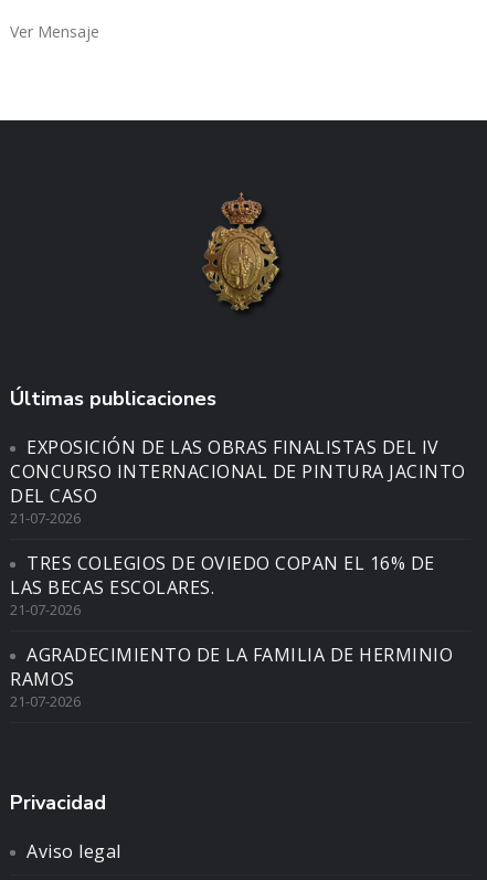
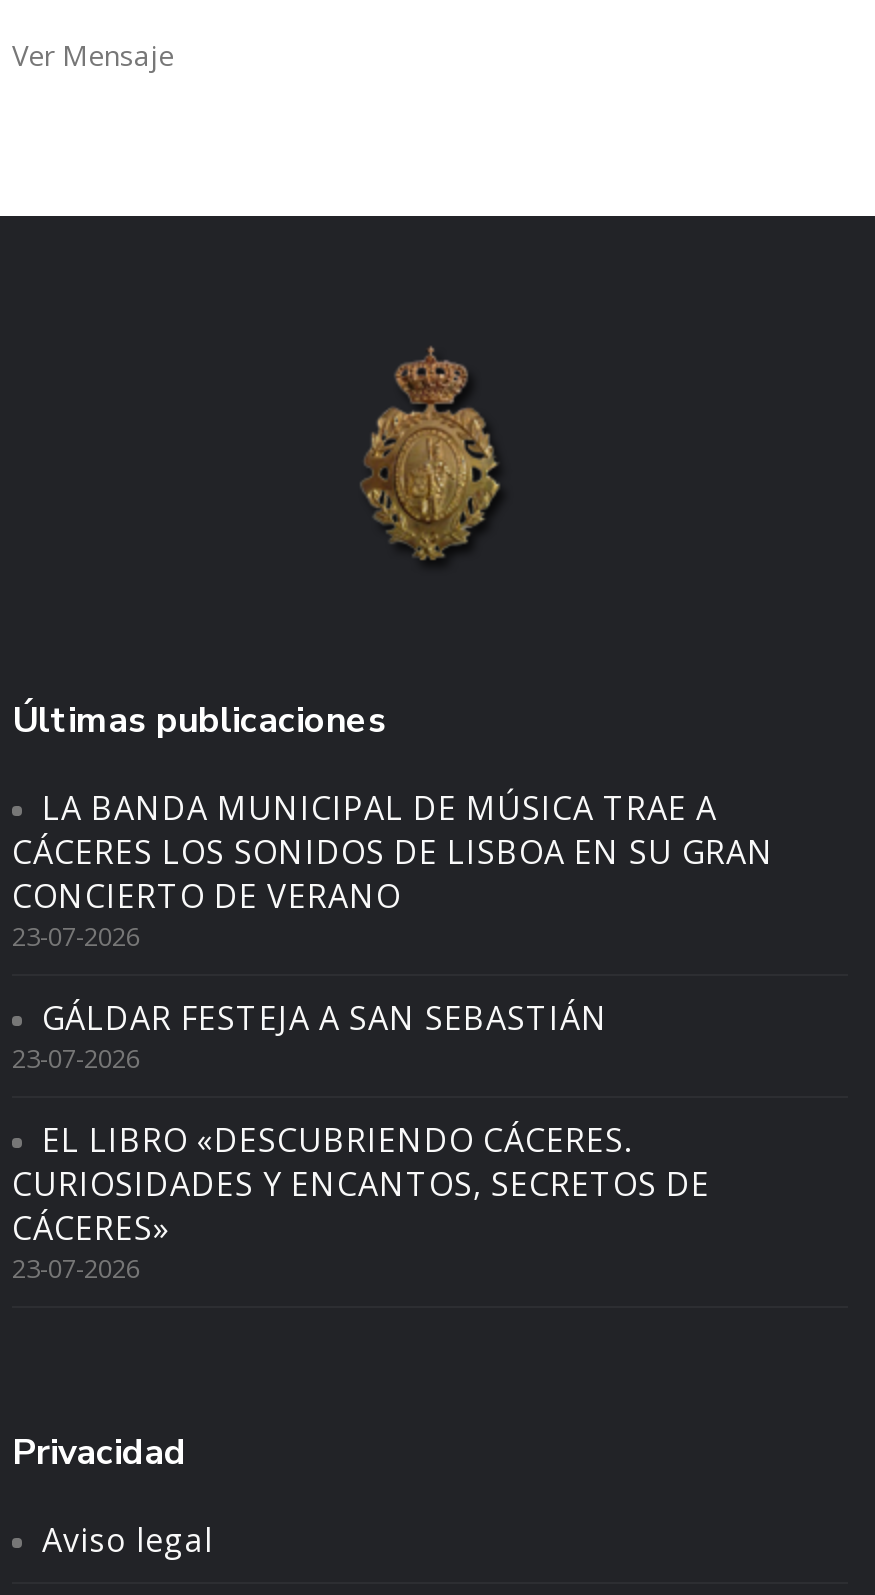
- EXPOSICIÓN DE LAS OBRAS FINALISTAS DEL IV
- CONCURSO INTERNACIONAL DE PINTURA JACINTO
- DEL CASO
- 21-07-2026
+ LA BANDA MUNICIPAL DE MÚSICA TRAE A
+ CÁCERES LOS SONIDOS DE LISBOA EN SU GRAN
+ CONCIERTO DE VERANO
+ 23-07-2026

- TRES COLEGIOS DE OVIEDO COPAN EL 16% DE
- LAS BECAS ESCOLARES.
- 21-07-2026
+ GÁLDAR FESTEJA A SAN SEBASTIÁN
+ 23-07-2026

- AGRADECIMIENTO DE LA FAMILIA DE HERMINIO
- RAMOS
- 21-07-2026
+ EL LIBRO «DESCUBRIENDO CÁCERES.
+ CURIOSIDADES Y ENCANTOS, SECRETOS DE
+ CÁCERES»
+ 23-07-2026
